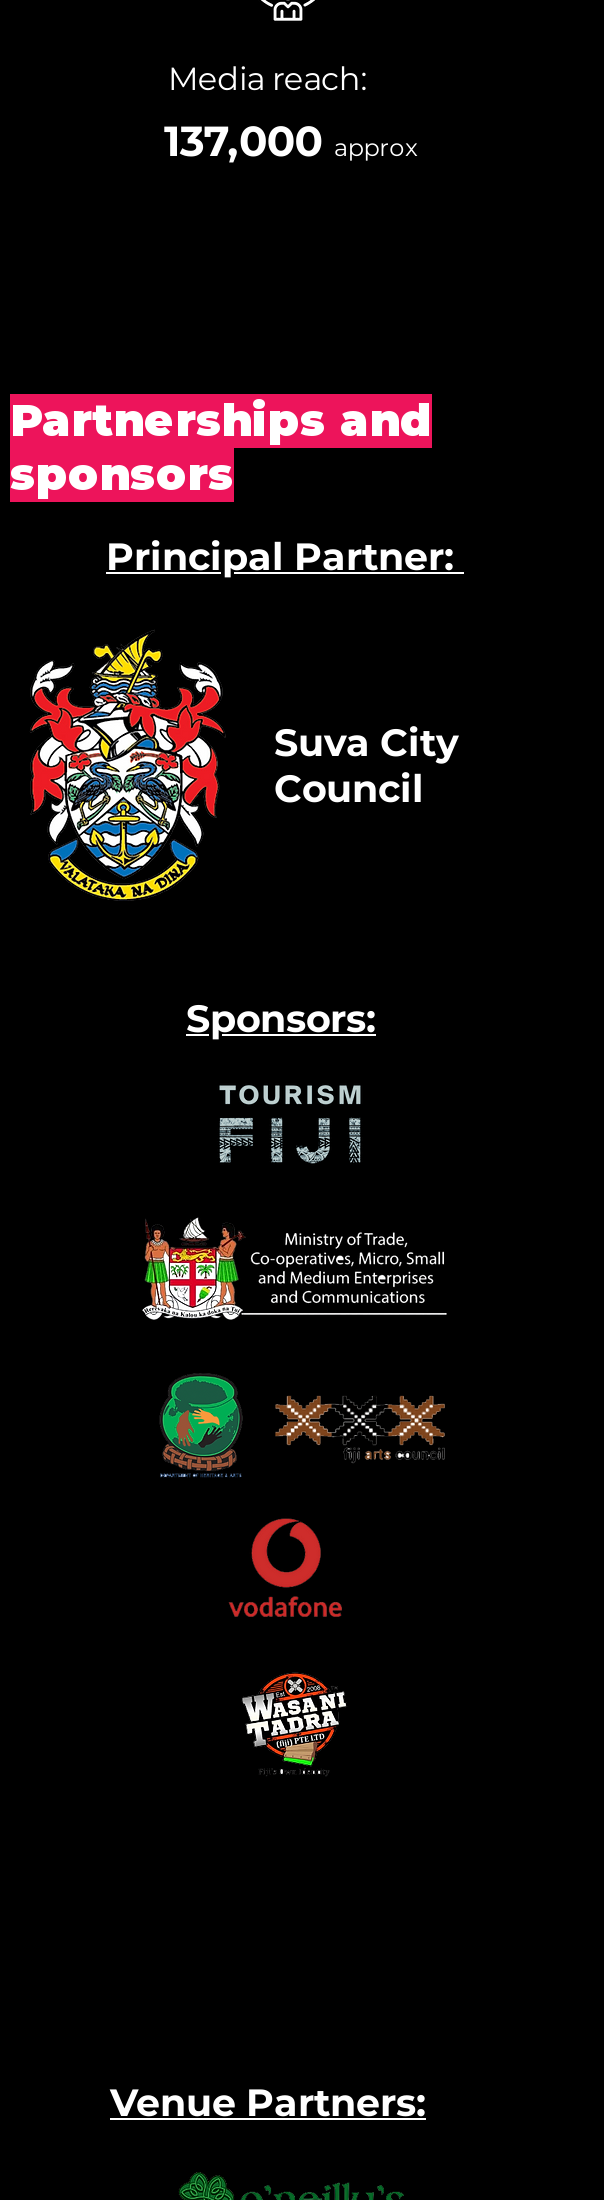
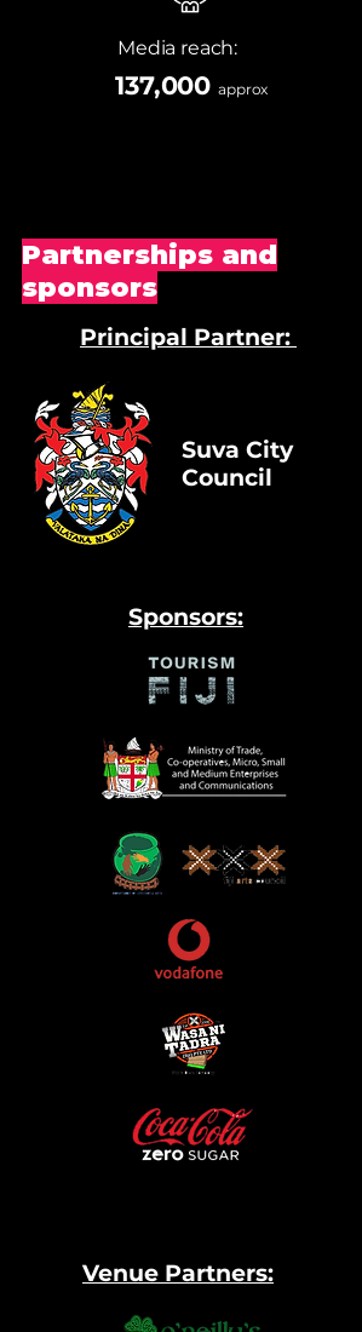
+ [image]
